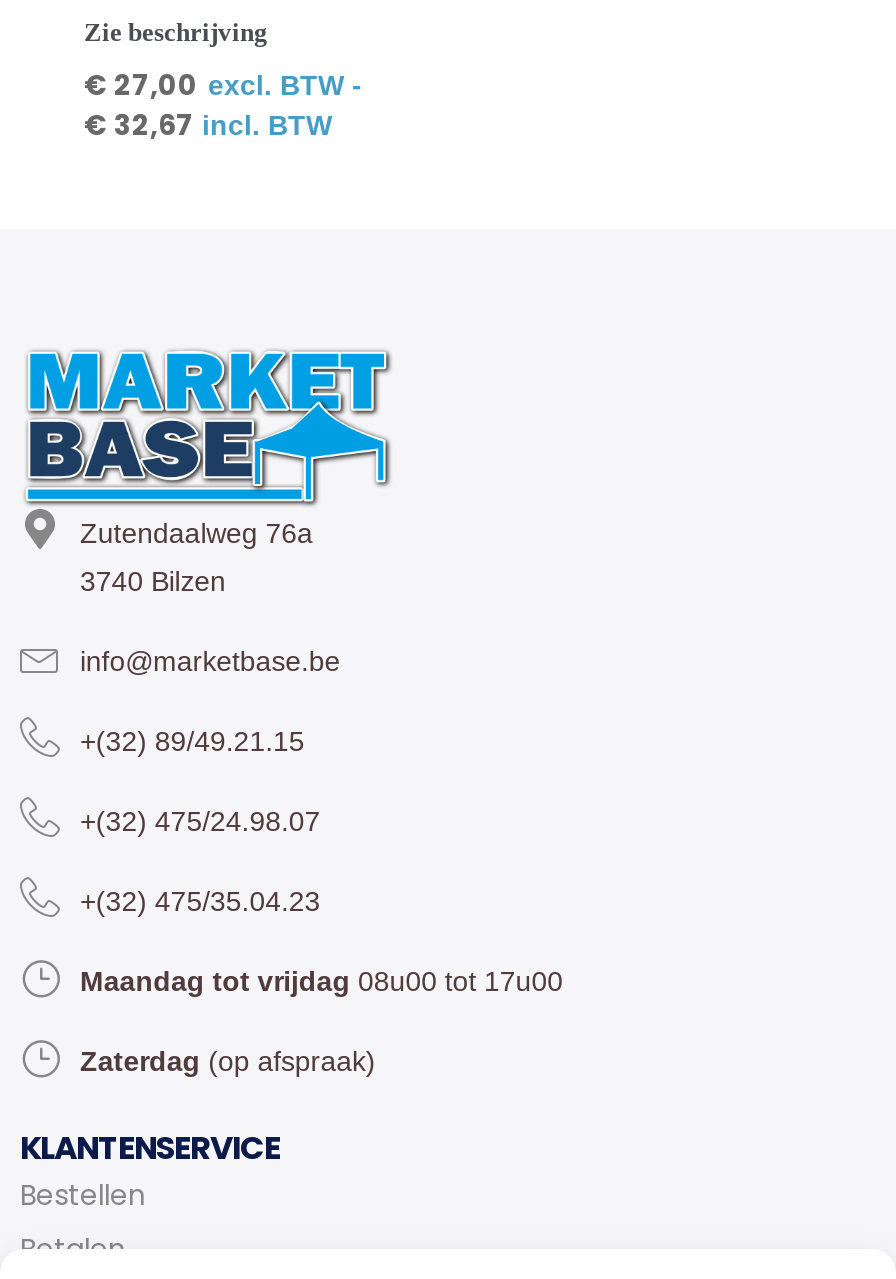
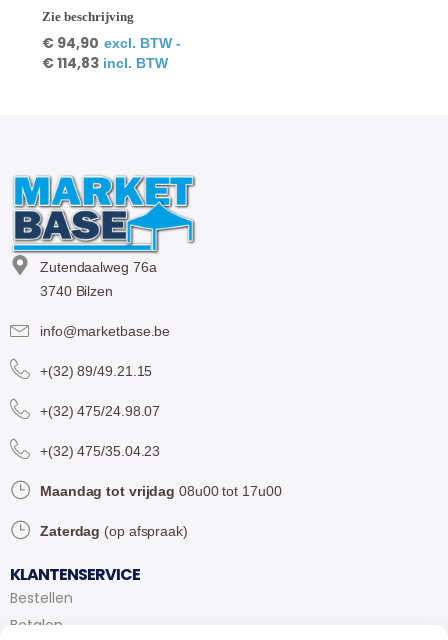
- €27,00 excl. BTW -
+ €94,90 excl. BTW -

- €32,67 incl. BTW
+ €114,83 incl. BTW
